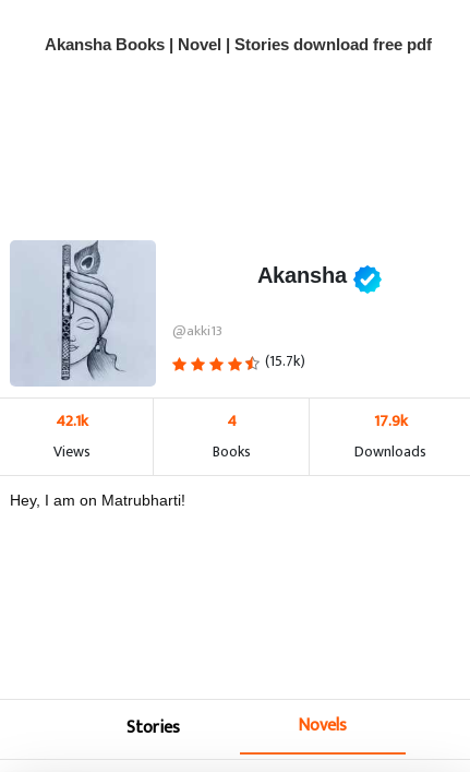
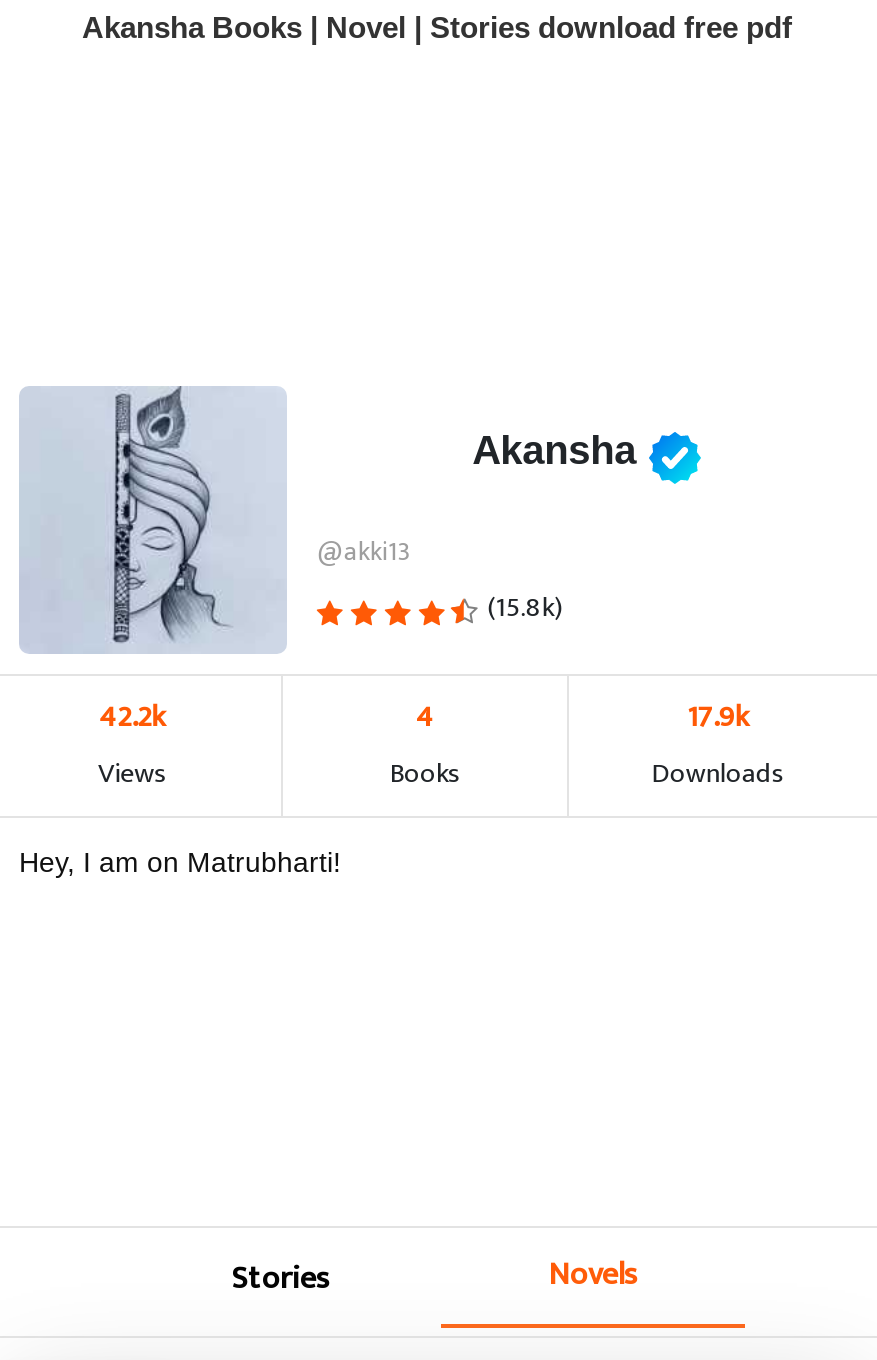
- (15.7k)
+ (15.8k)

- 42.1k
+ 42.2k
